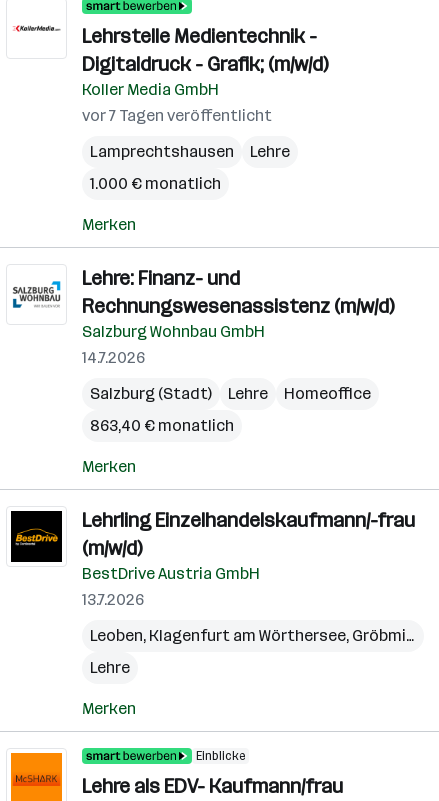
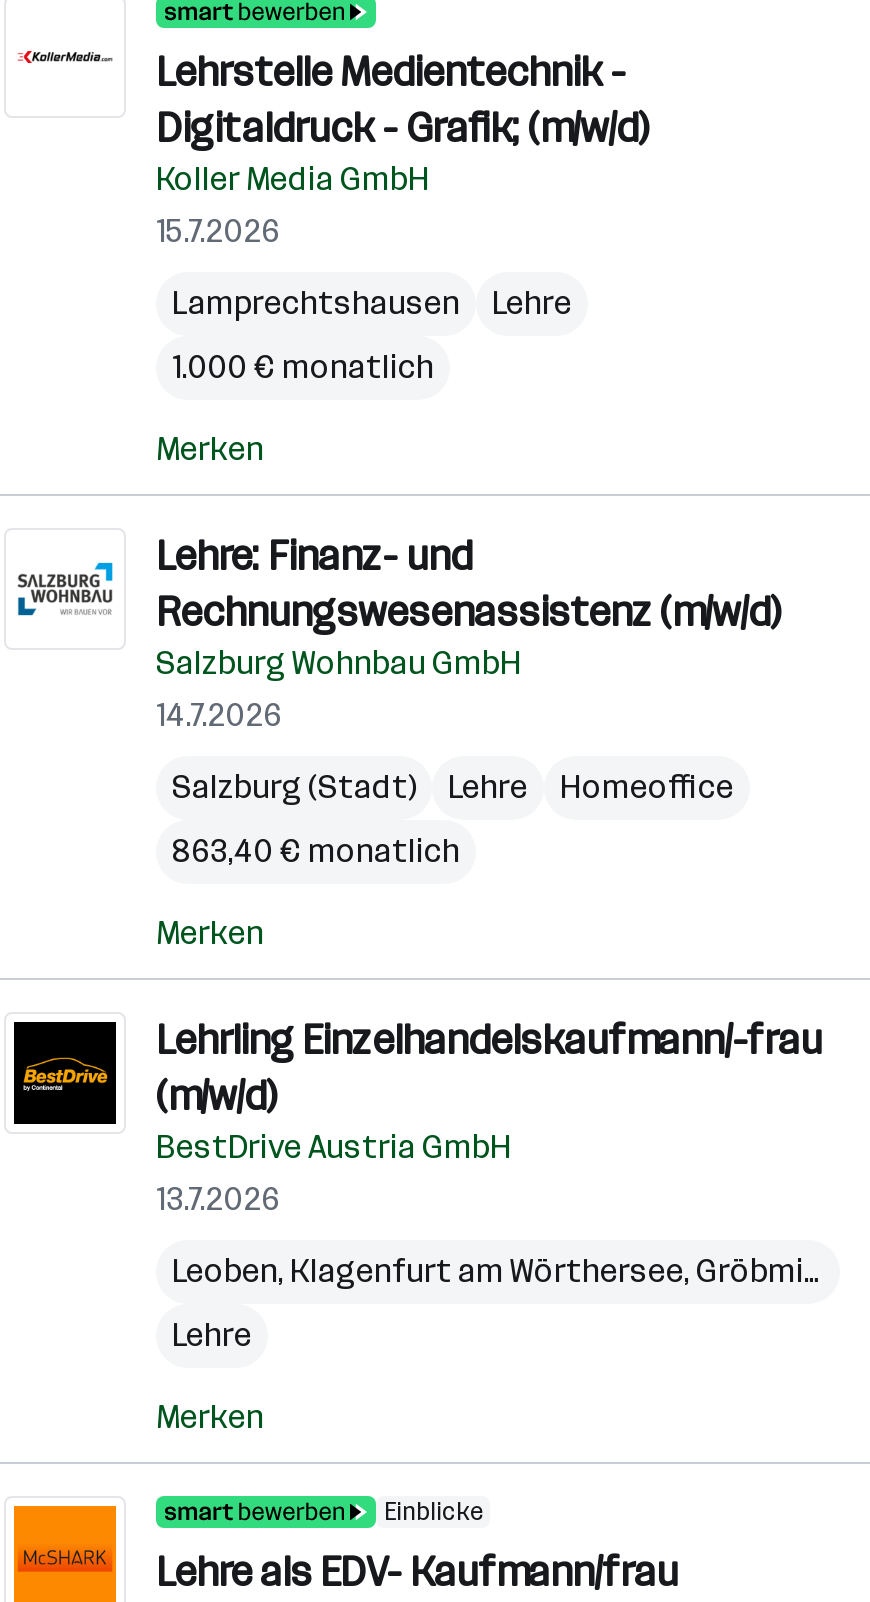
- vor 7 Tagen veröffentlicht
+ 15.7.2026
